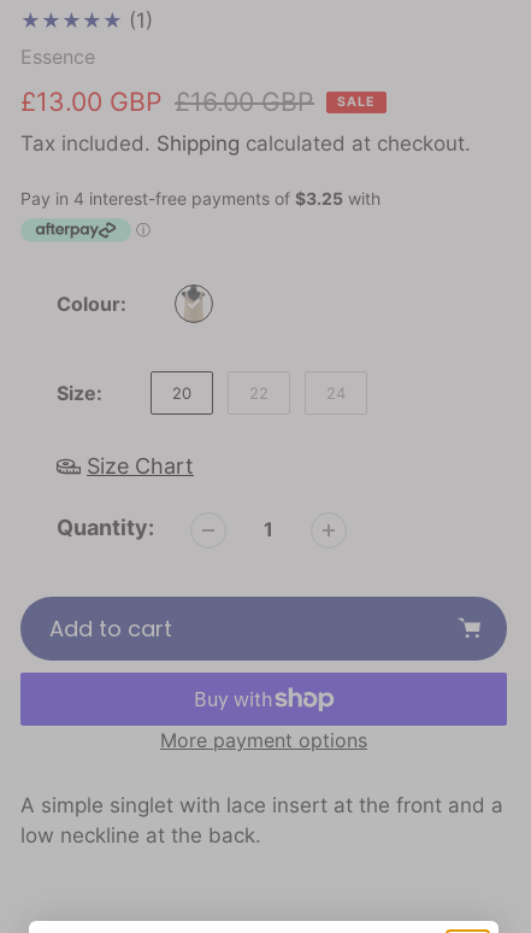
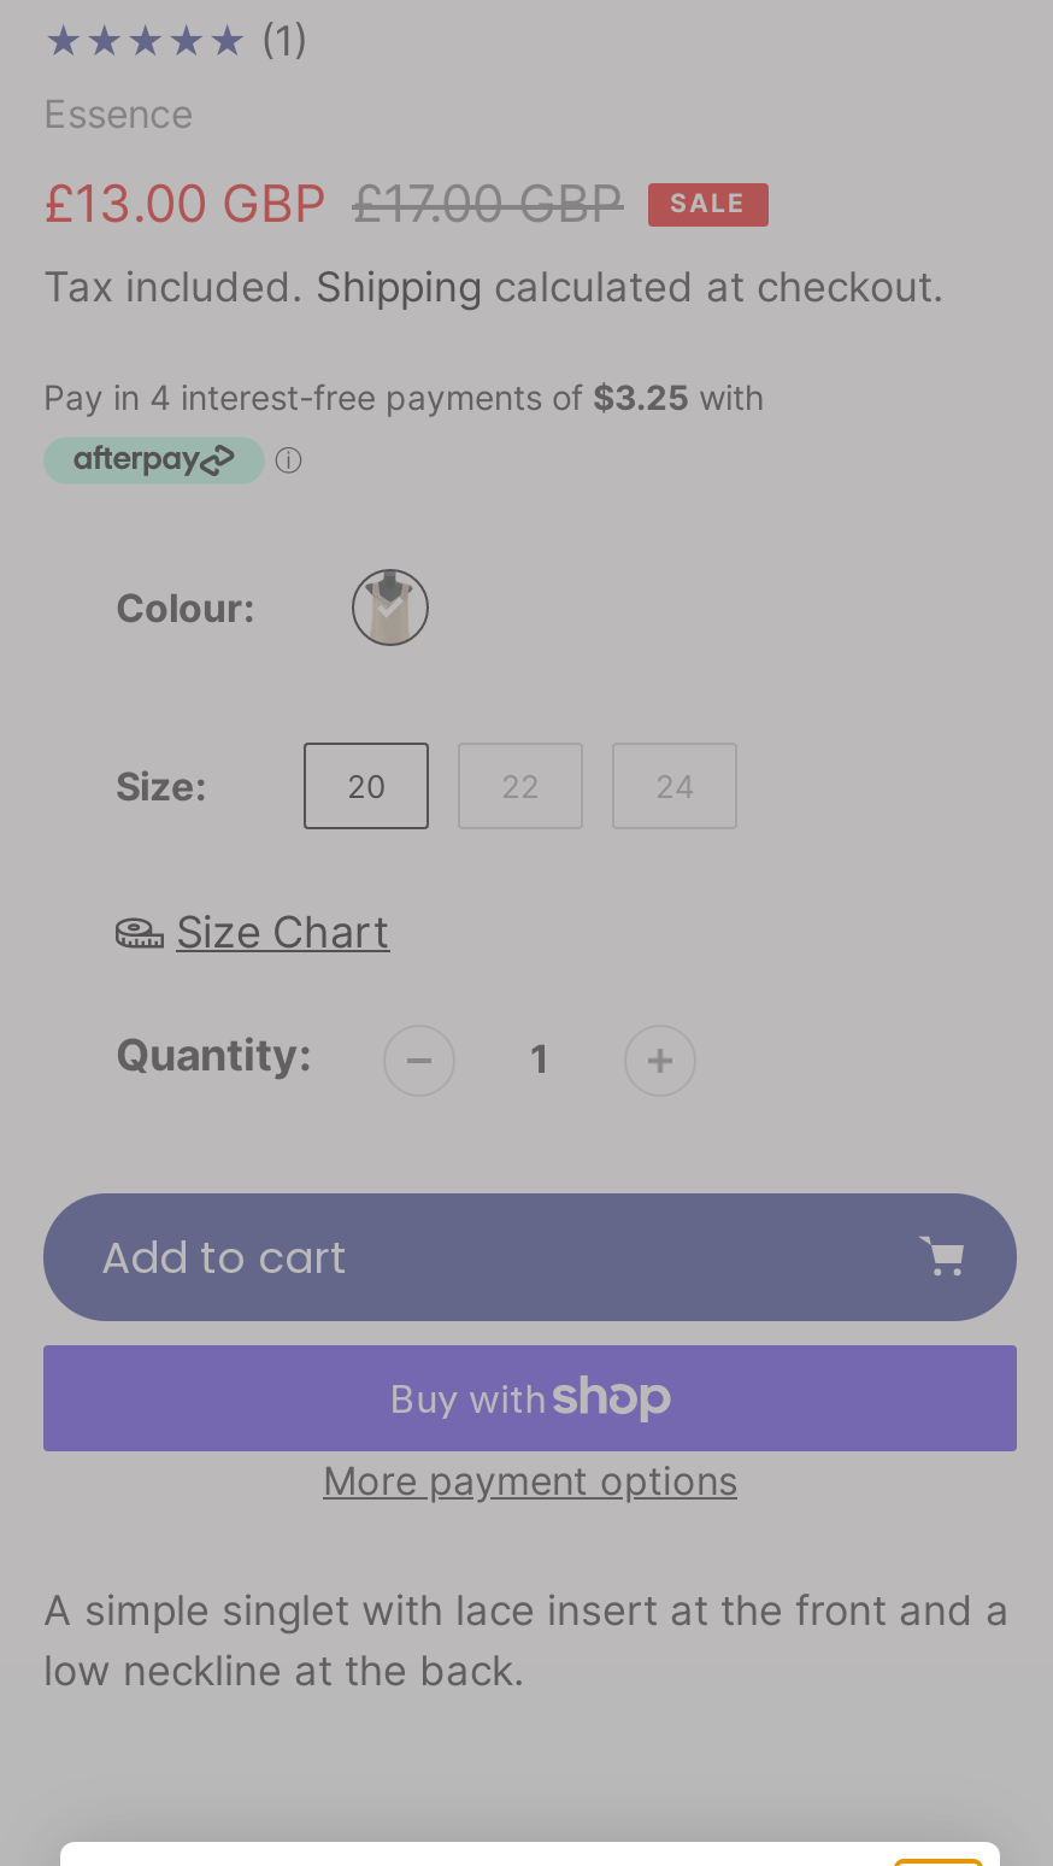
- £16.00 GBP
+ £17.00 GBP
